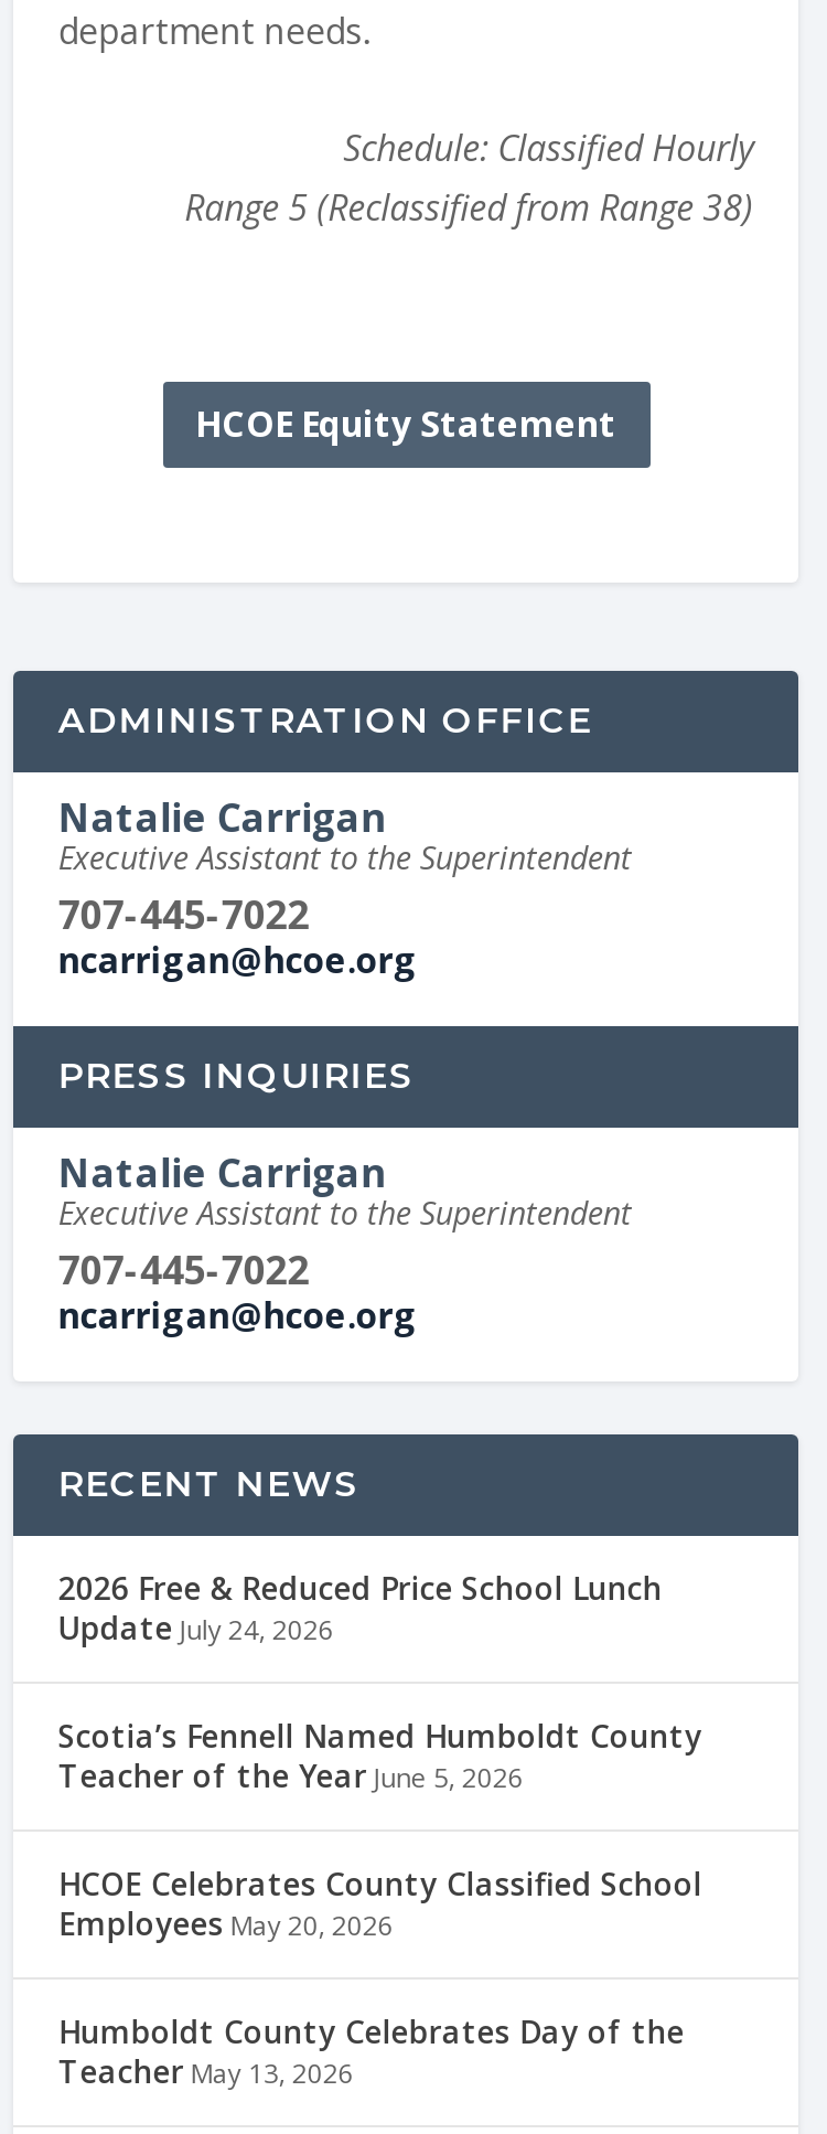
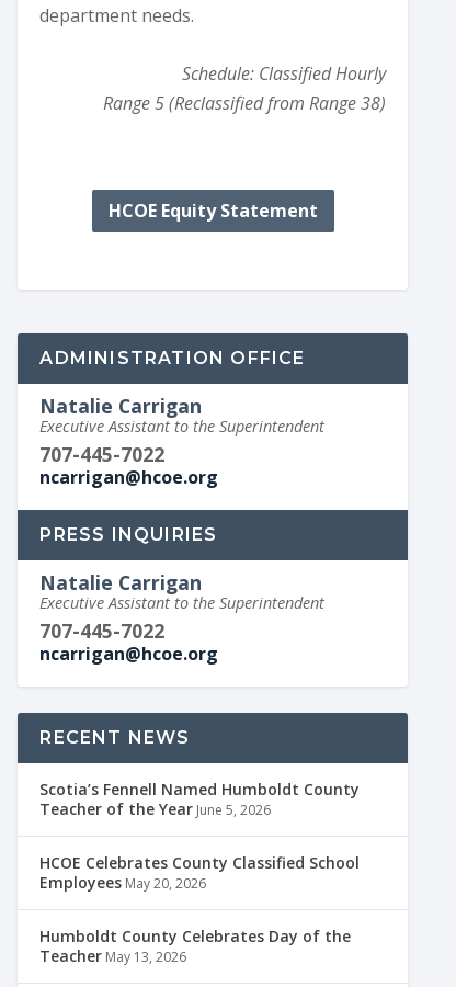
- 2026 Free & Reduced Price School Lunch
- Update July 24, 2026
